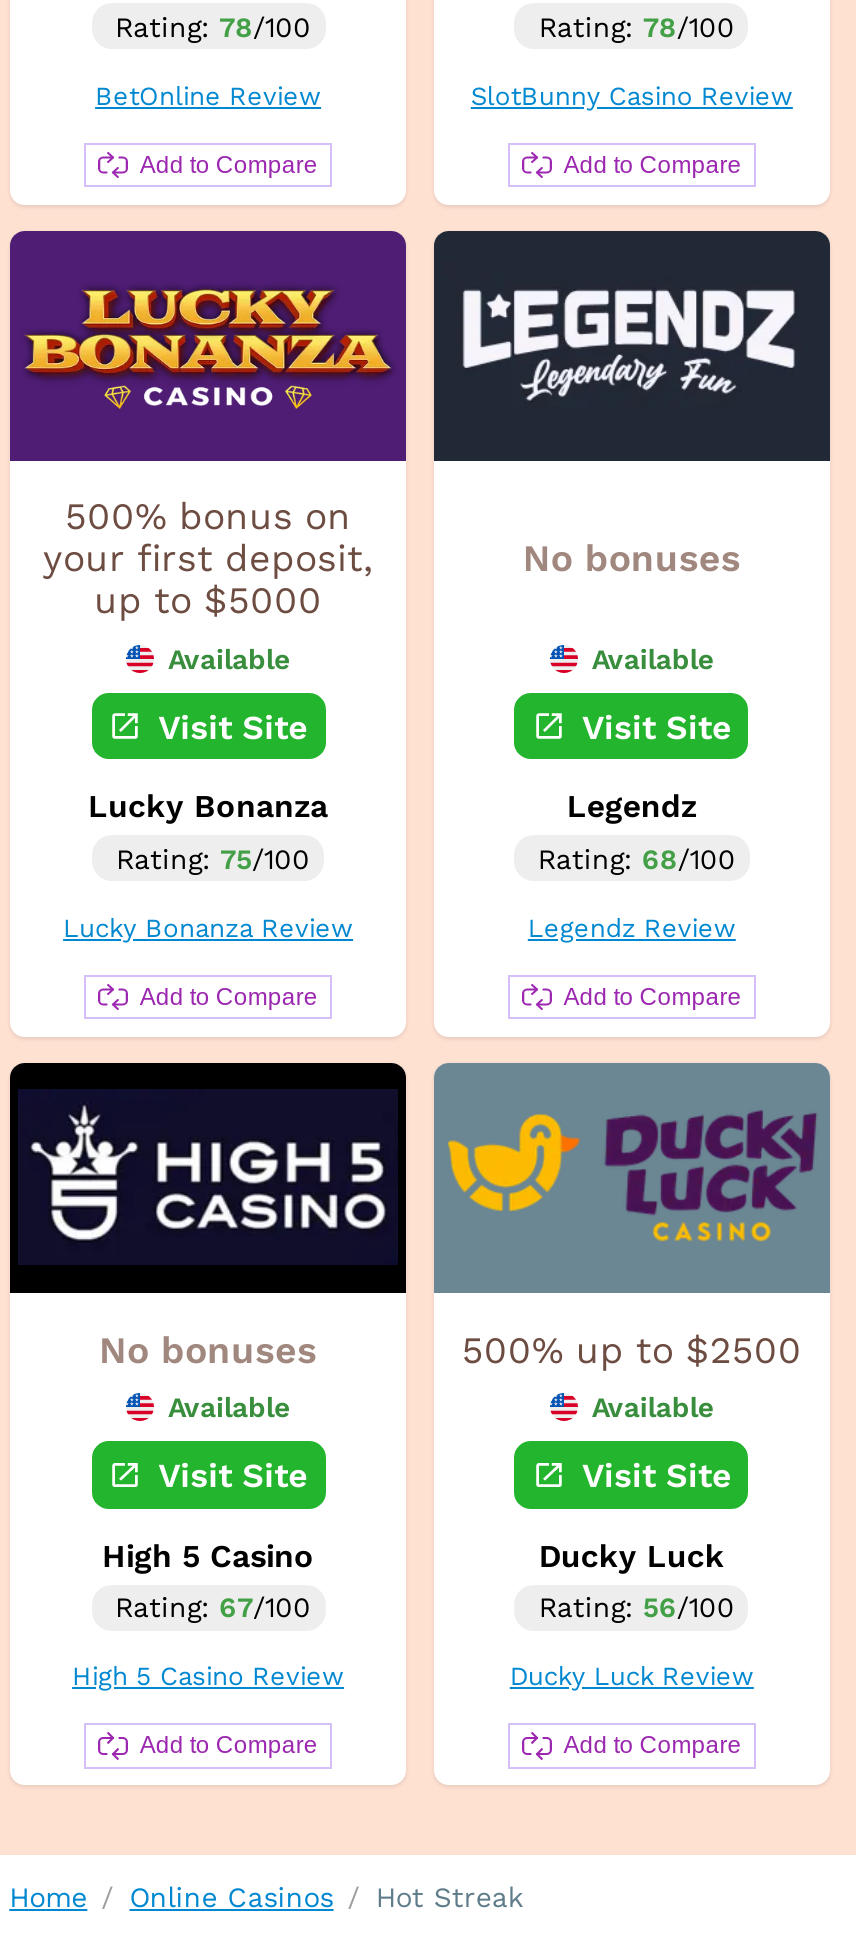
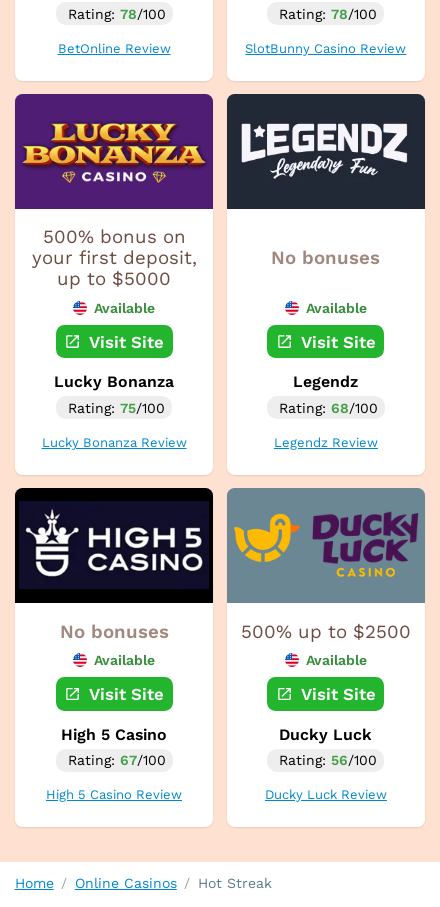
- Add to Compare

- Add to Compare

- Add to Compare

- Add to Compare

- Add to Compare

- Add to Compare
